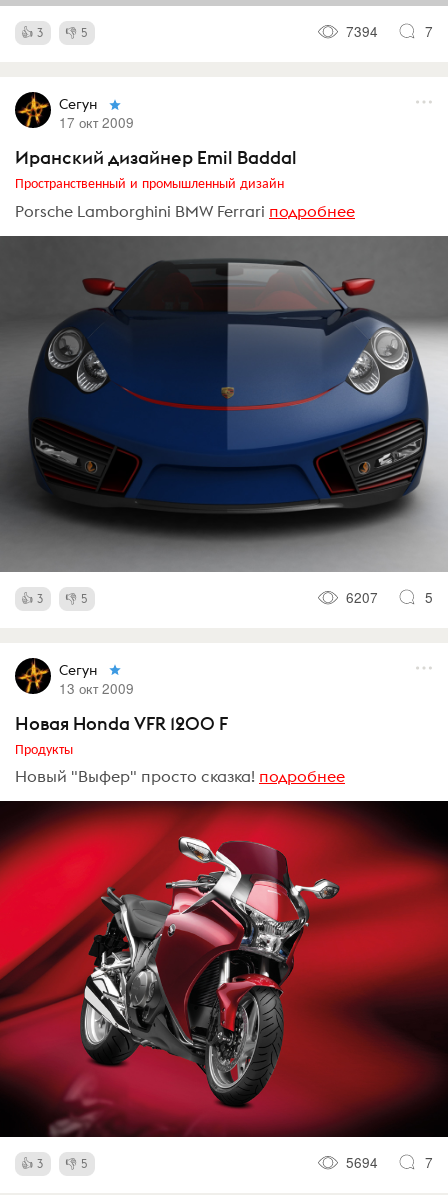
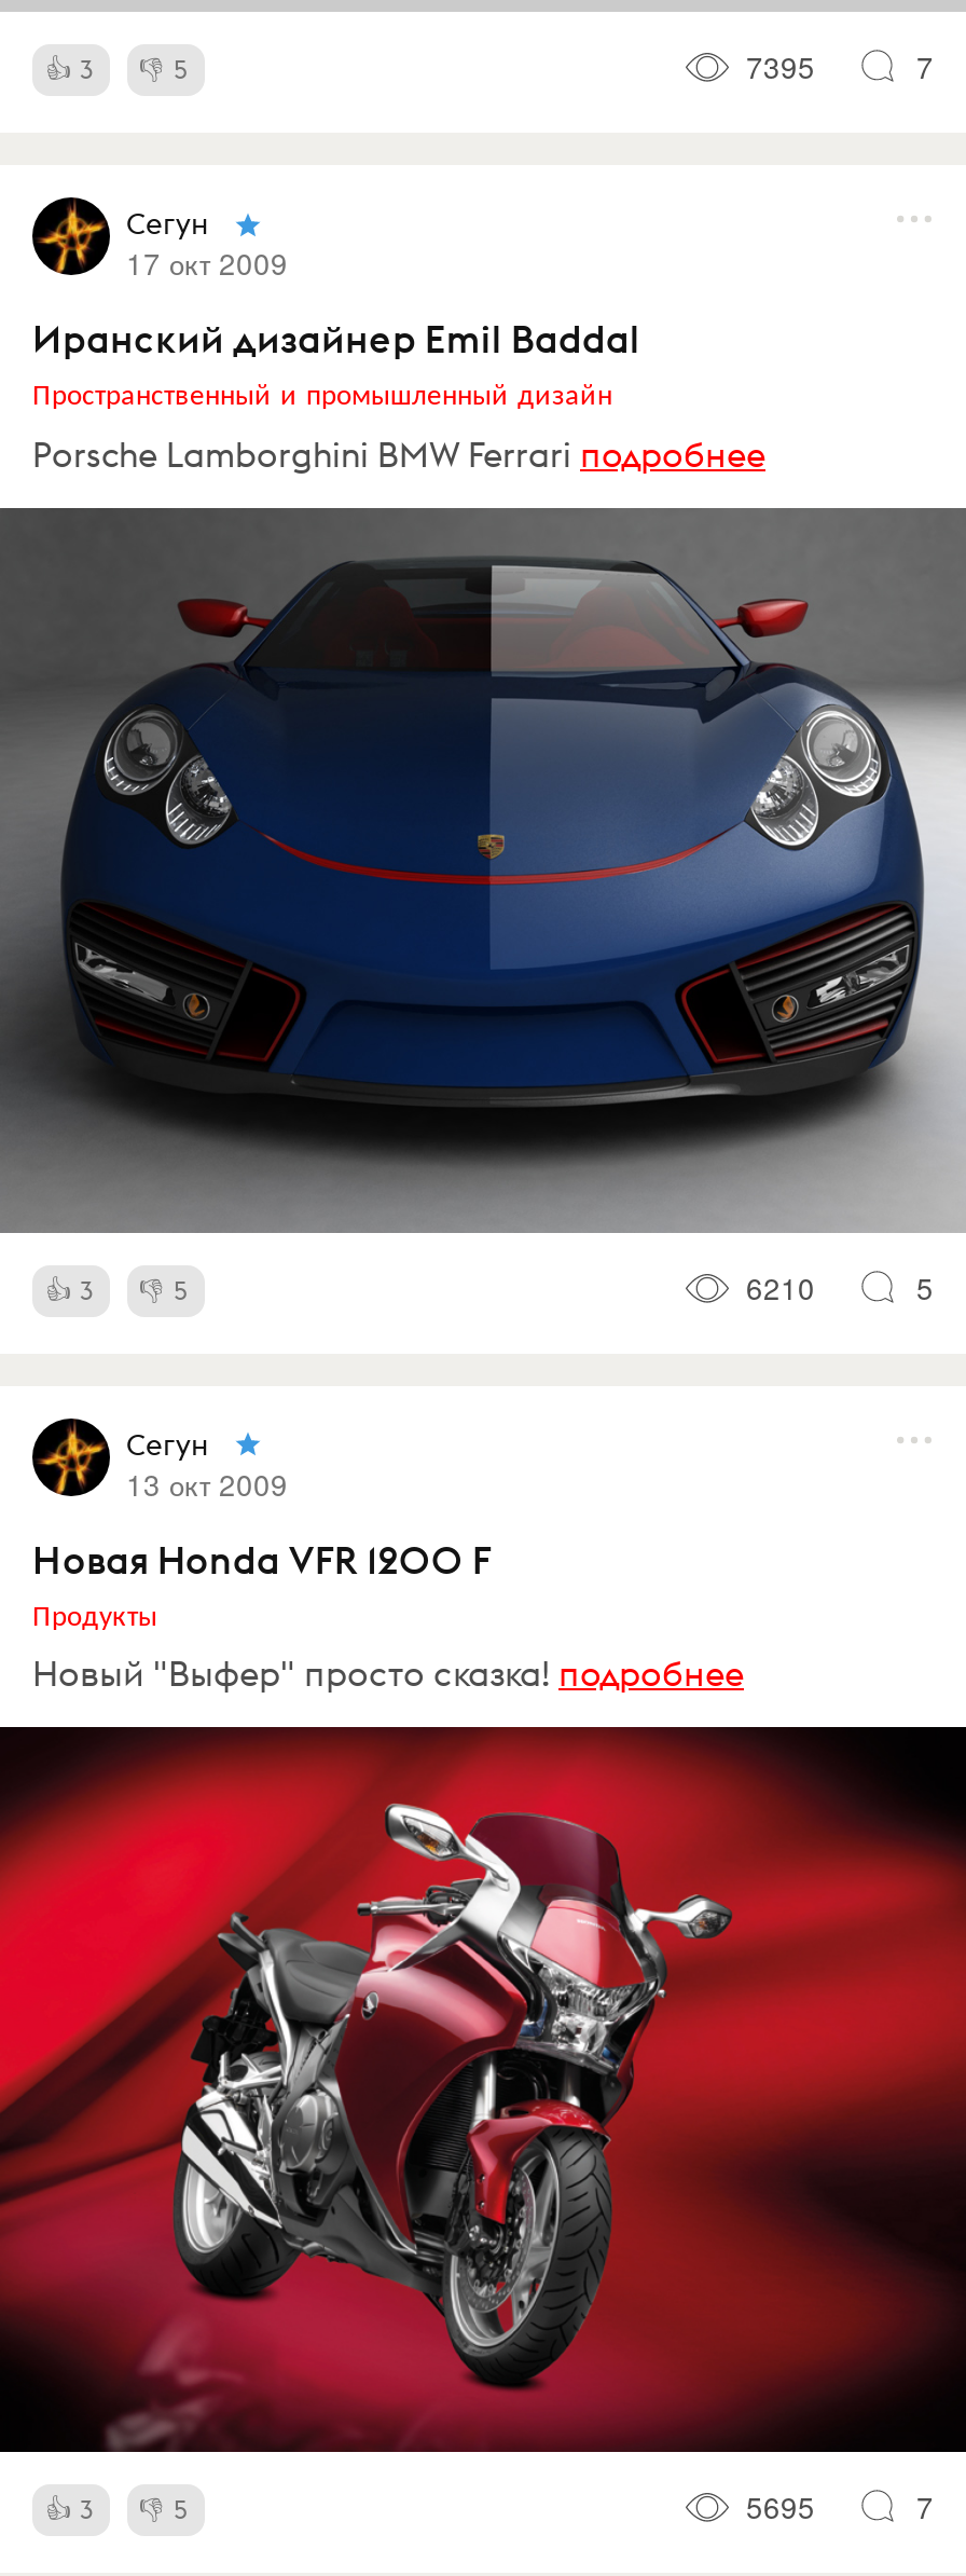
- 7394 7
+ 7395 7

- 6207 5
+ 6210 5

- 5694 7
+ 5695 7
